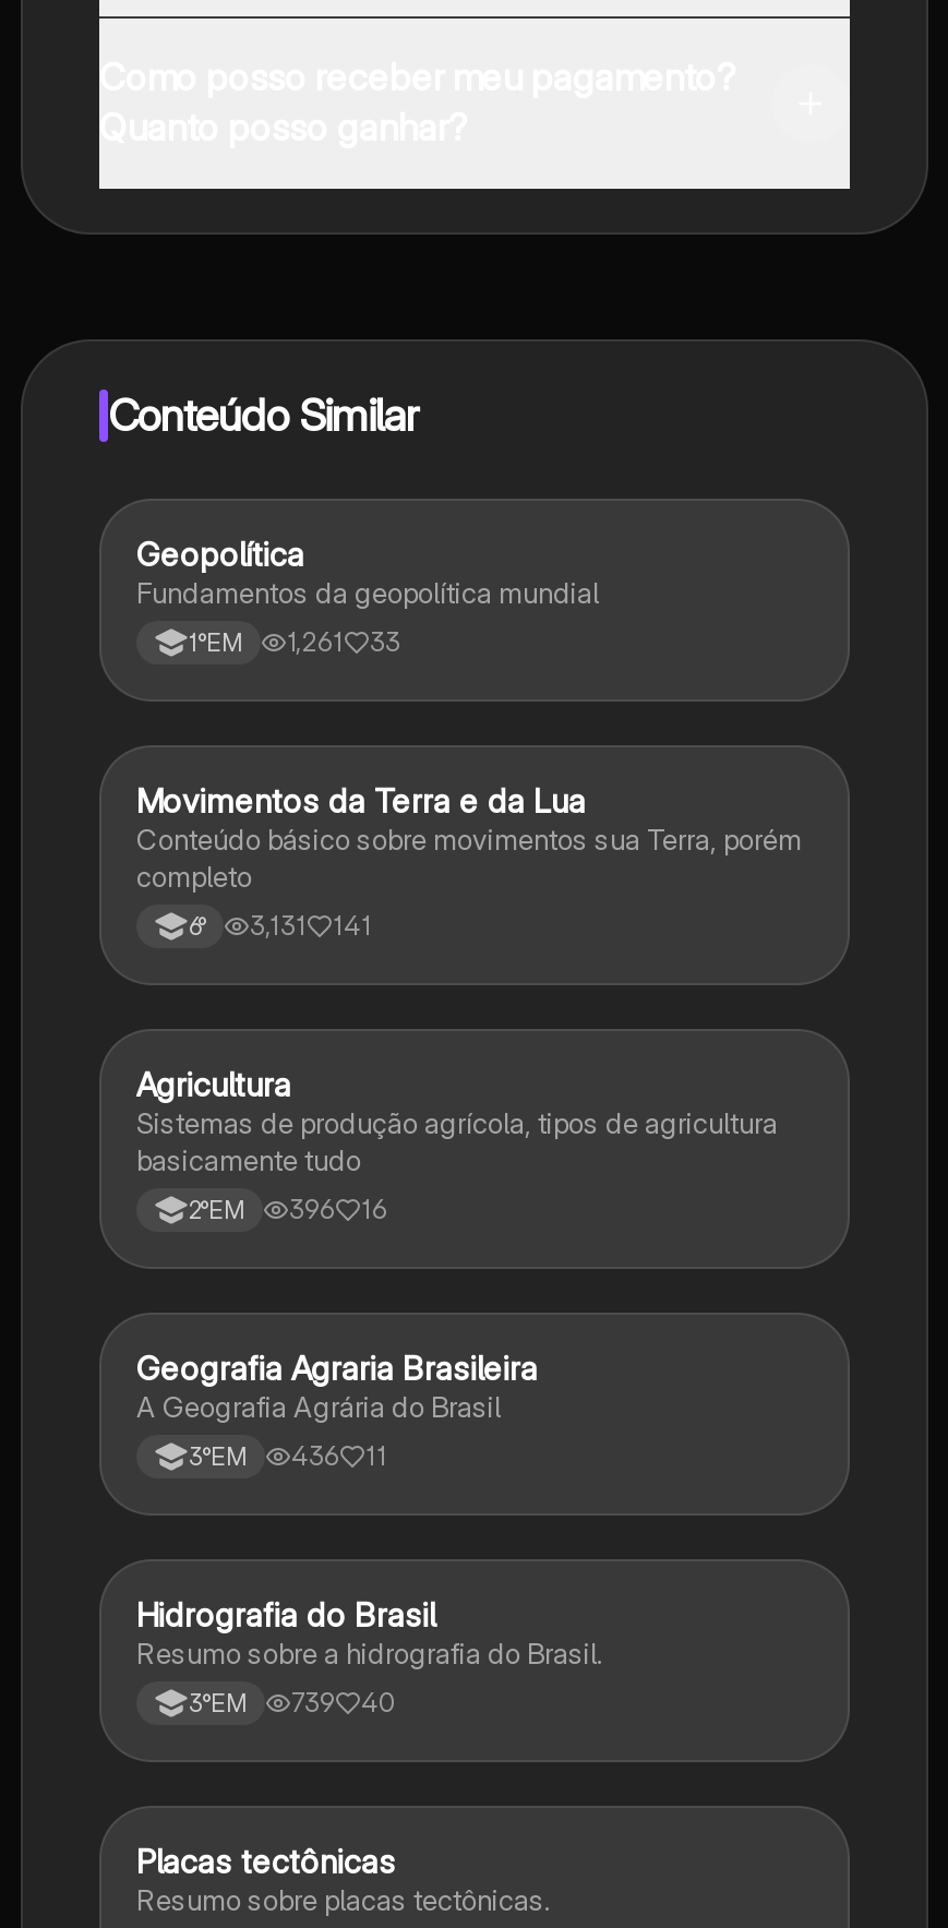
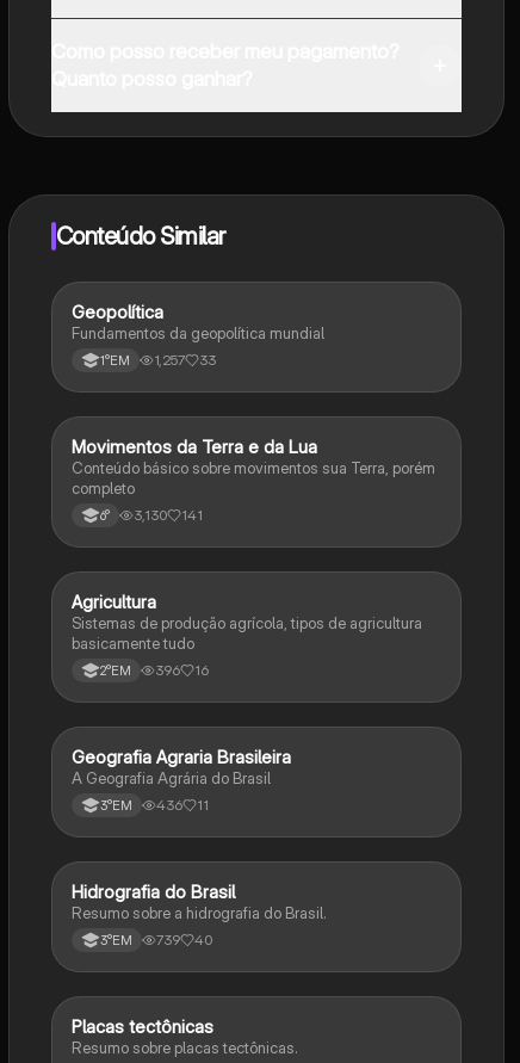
- 1°EM 1,261 33
+ 1°EM 1,257 33

- 6° 3,131 141
+ 6° 3,130 141
